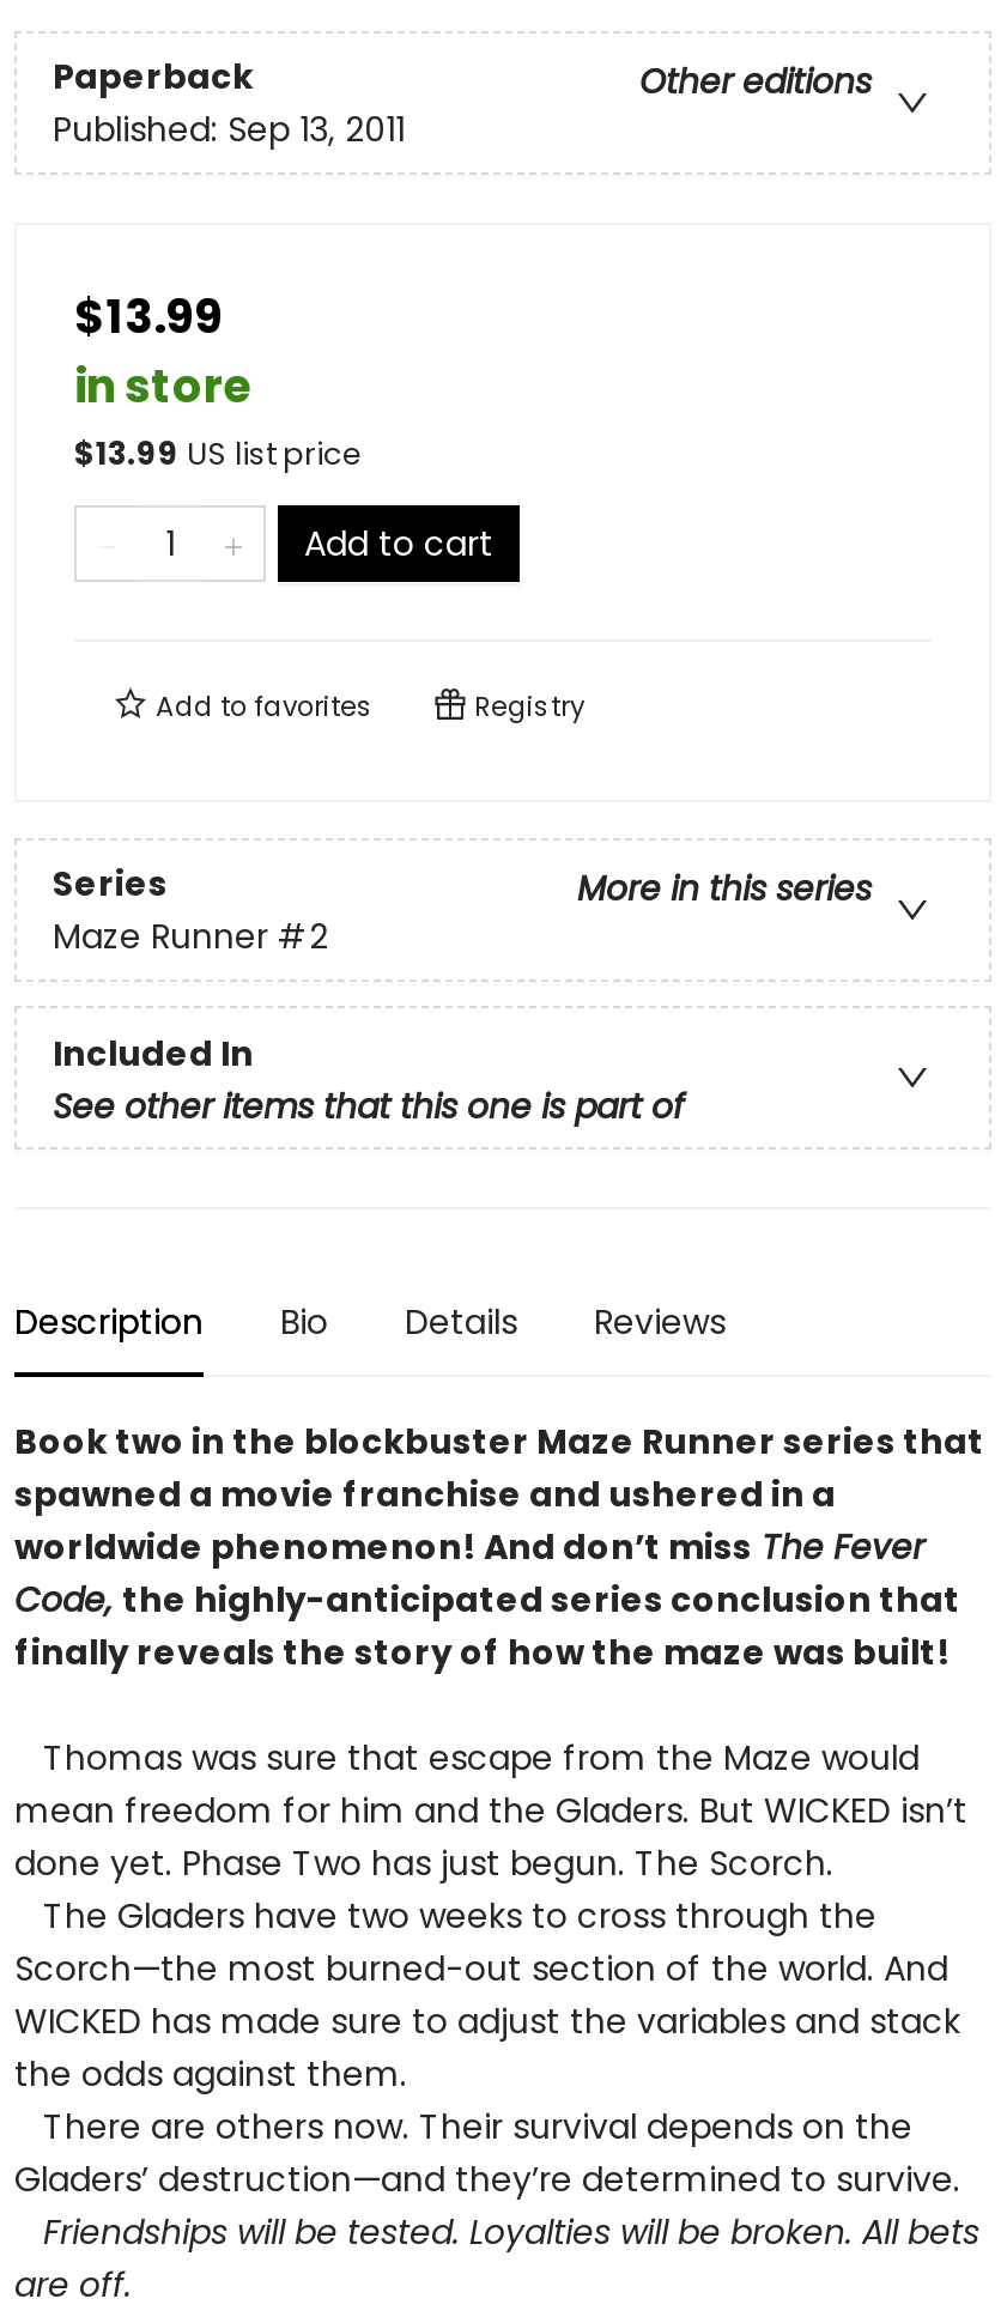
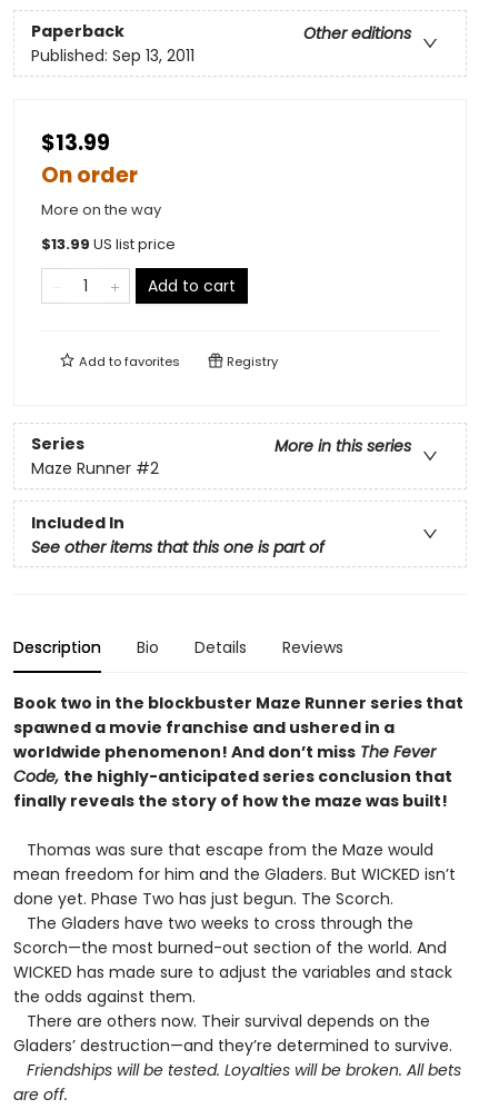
- in store
+ On order
+ More on the way
